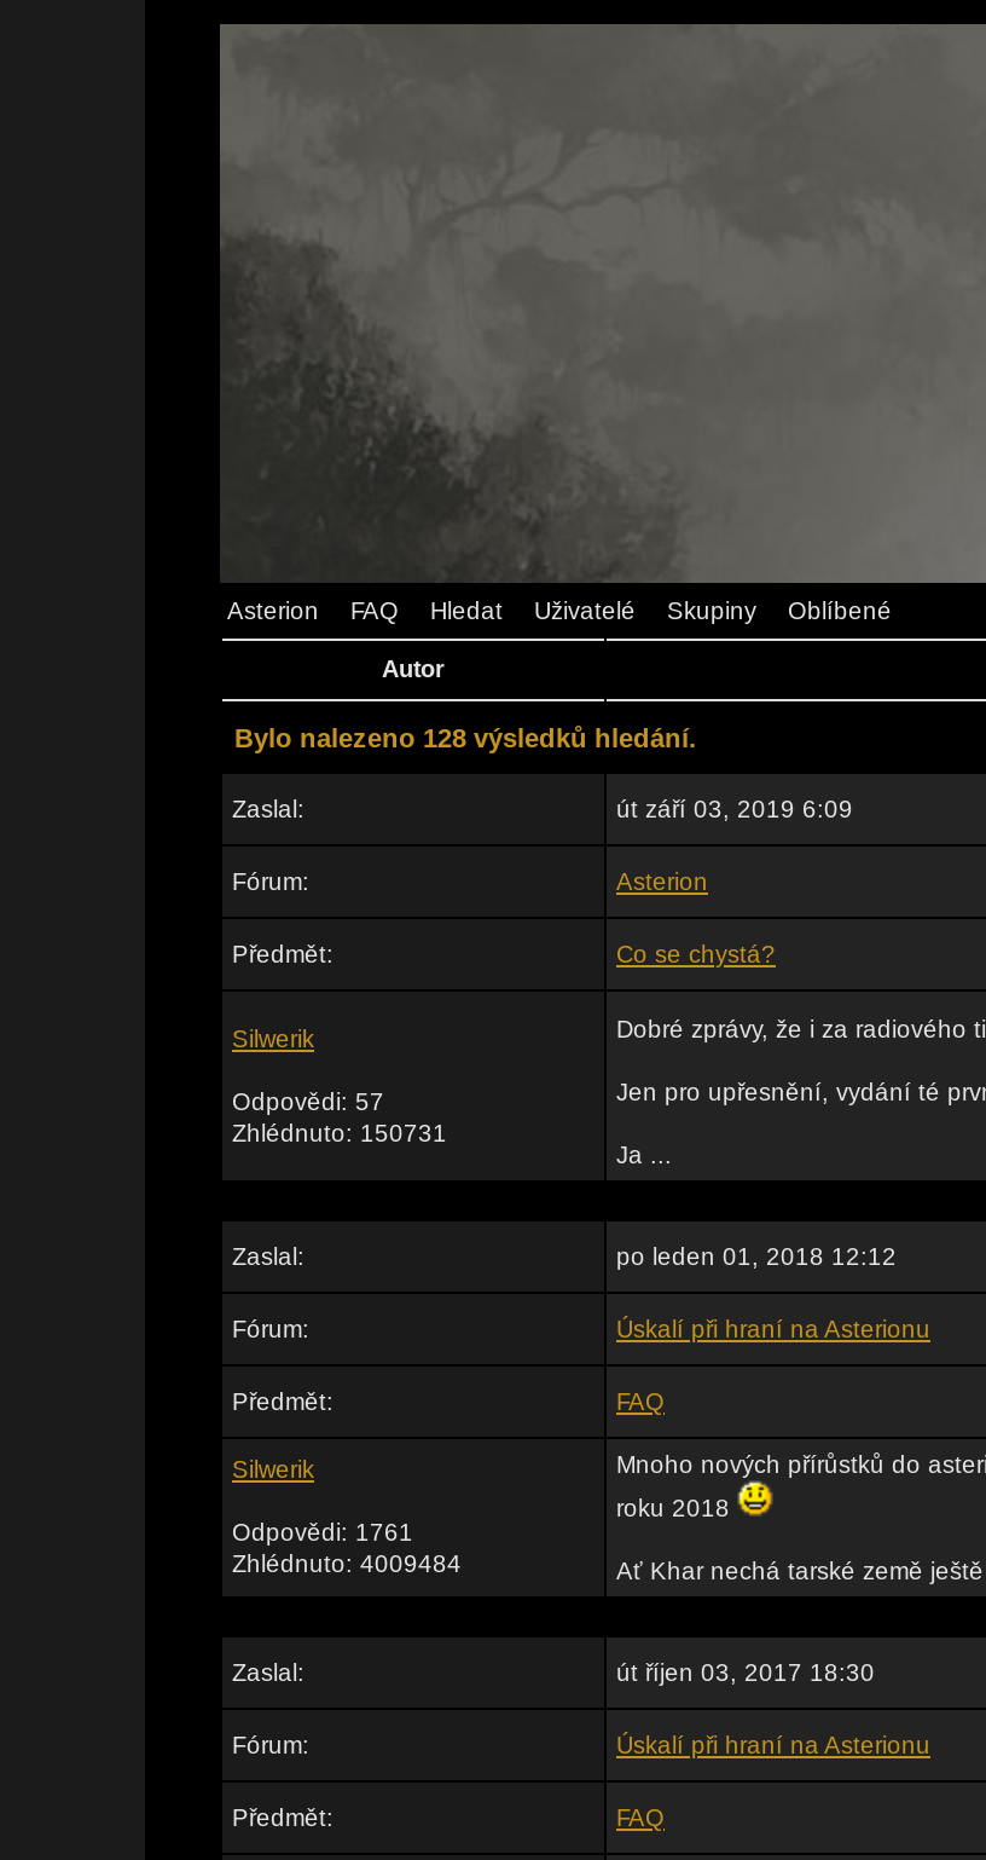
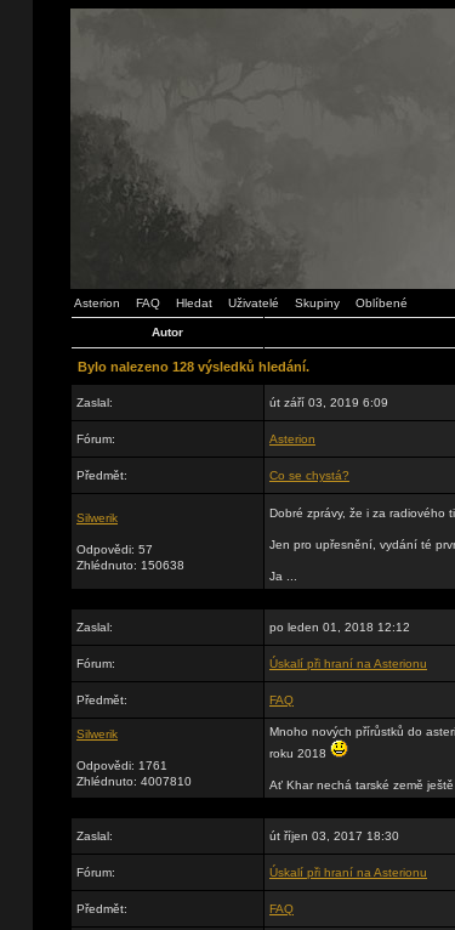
- Zhlédnuto: 150731
+ Zhlédnuto: 150638

- Zhlédnuto: 4009484
+ Zhlédnuto: 4007810
